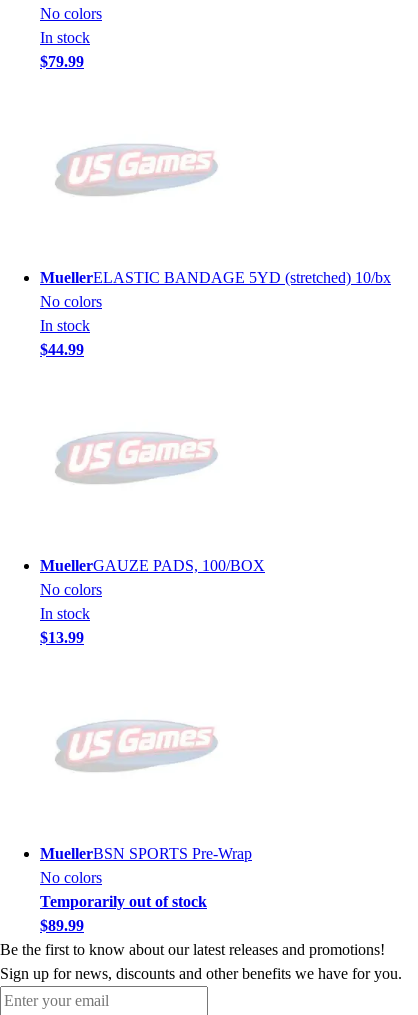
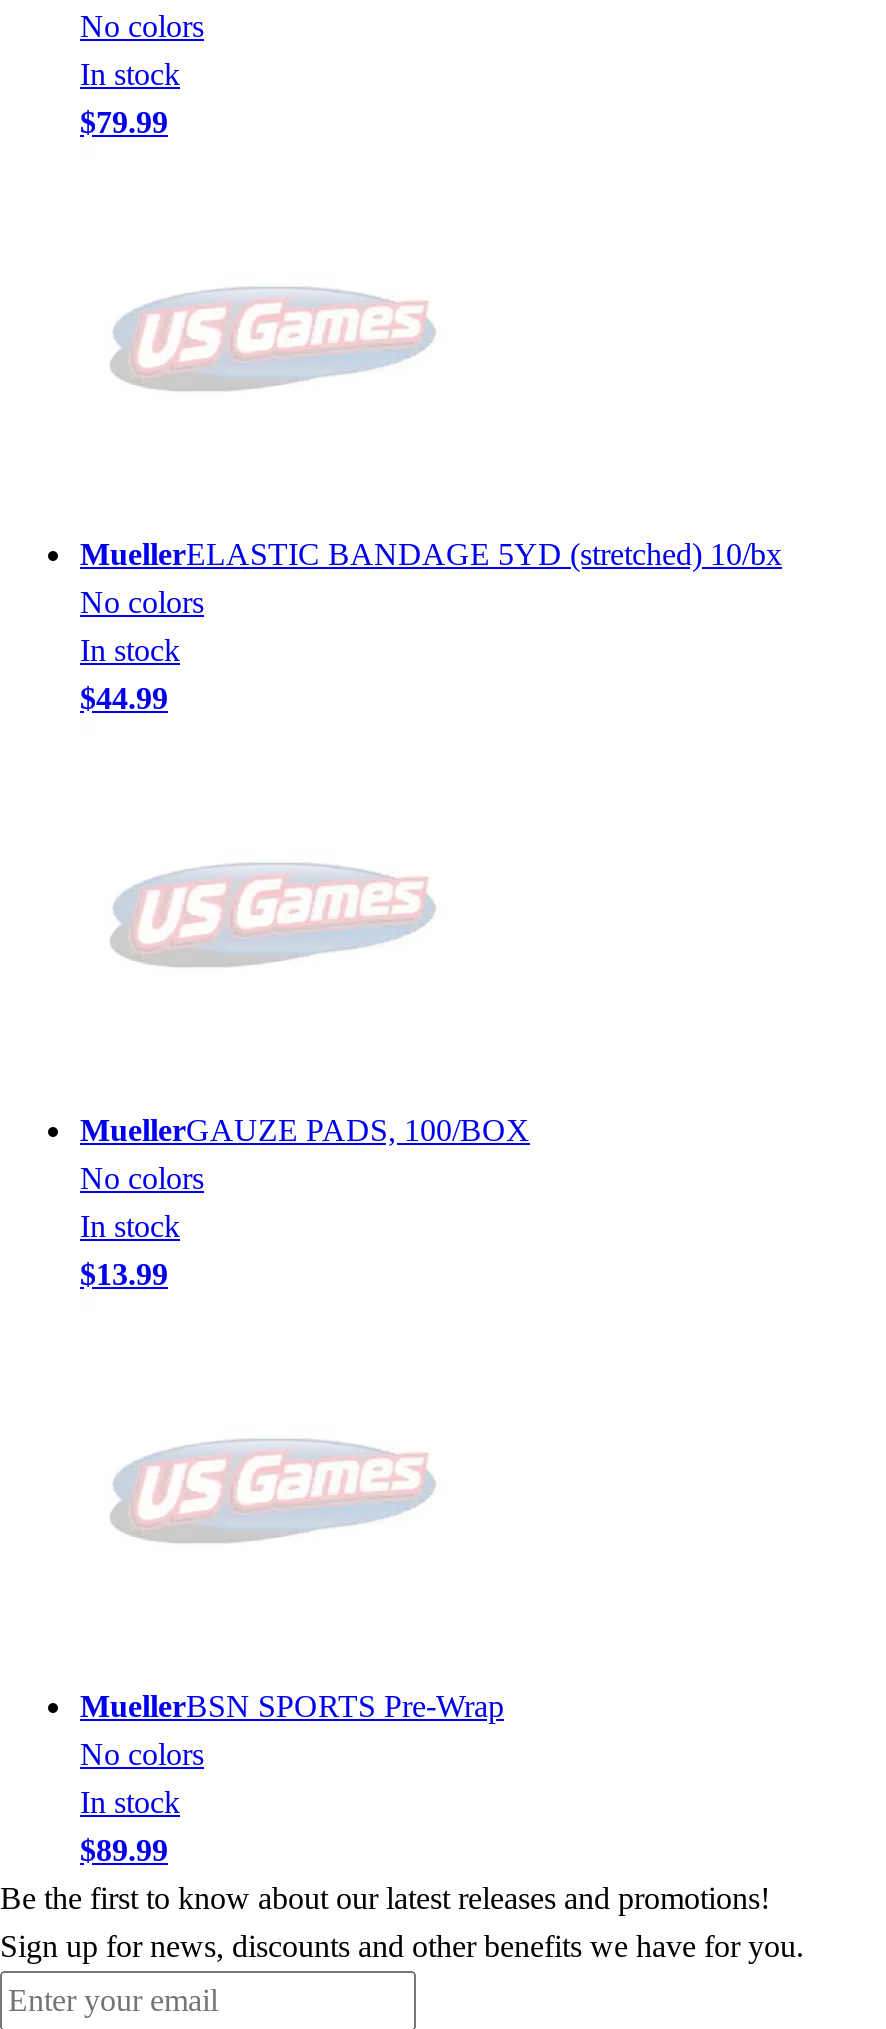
- Temporarily out of stock
+ In stock
